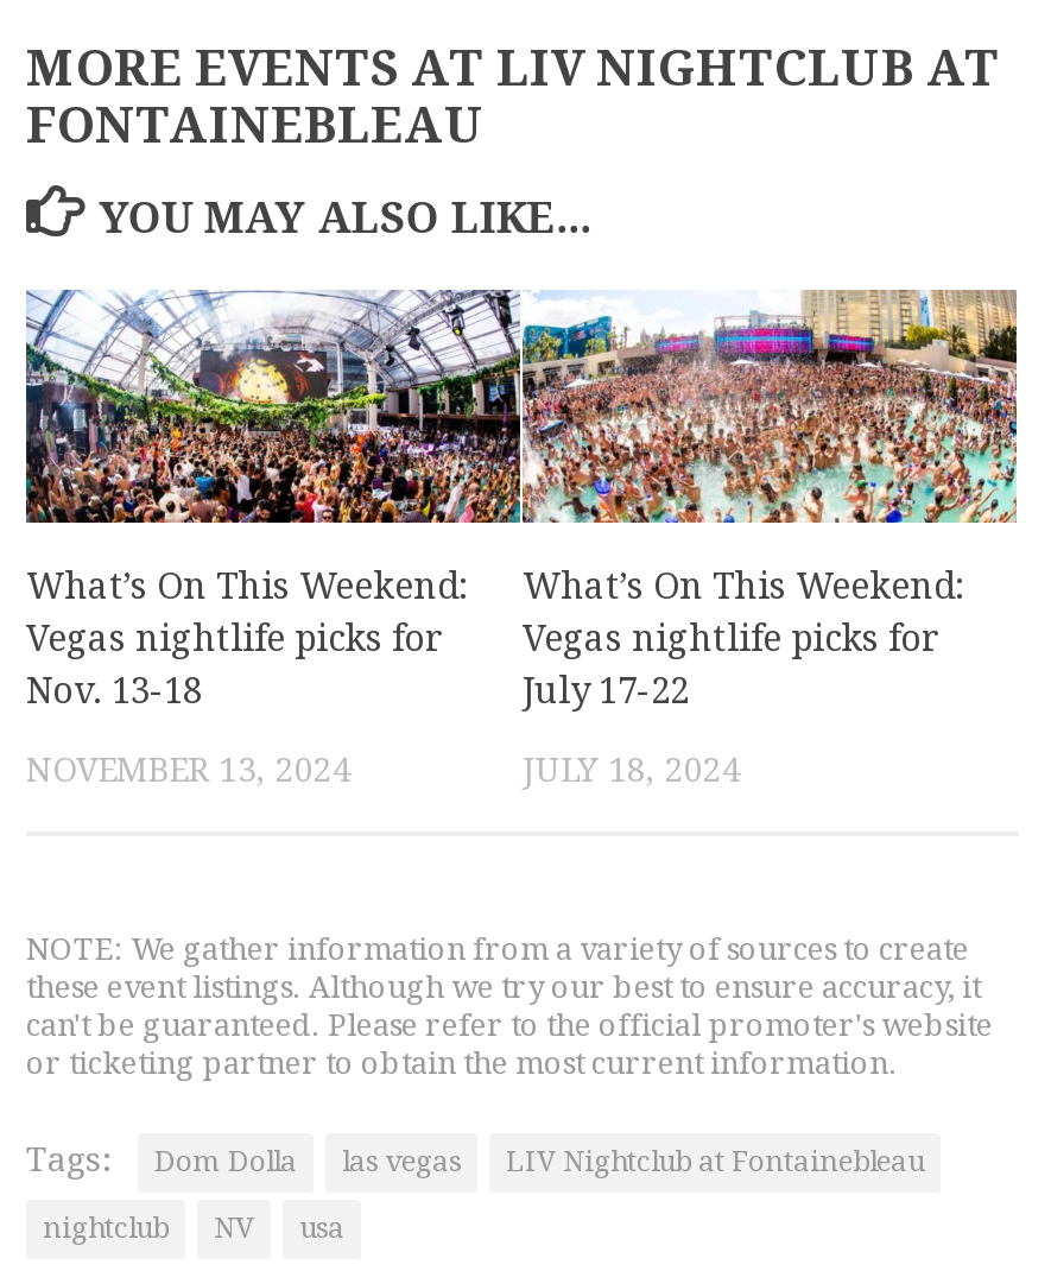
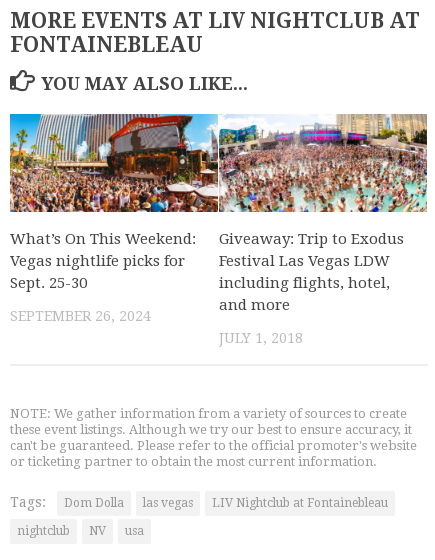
- [image]
- What’s On This Weekend:
- Vegas nightlife picks for
- July 17-22
+ [image]
+ Giveaway: Trip to Exodus
+ Festival Las Vegas LDW
+ including flights, hotel,
+ and more

- Nov. 13-18
+ Sept. 25-30

- NOVEMBER 13, 2024
+ SEPTEMBER 26, 2024

- JULY 18, 2024
+ JULY 1, 2018
